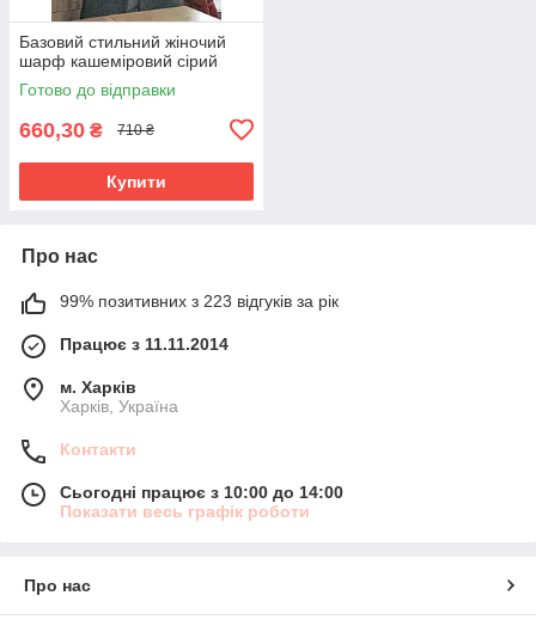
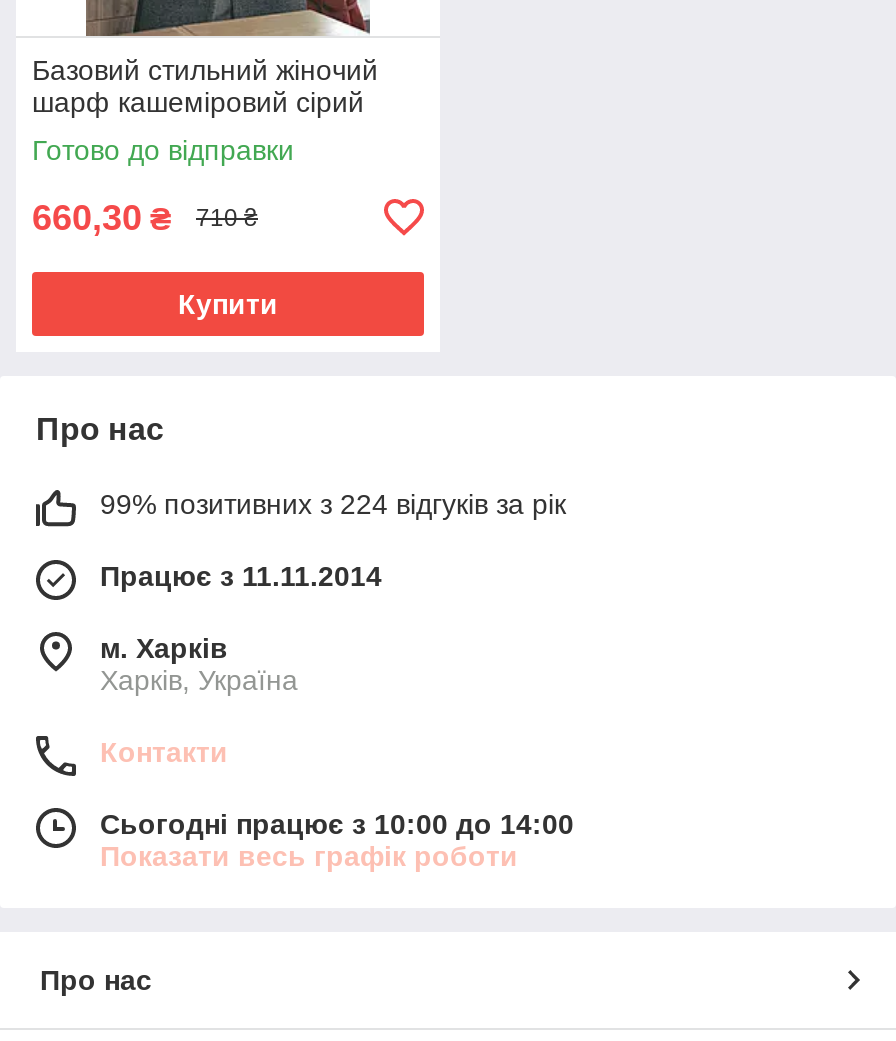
- 99% позитивних з 223 відгуків за рік
+ 99% позитивних з 224 відгуків за рік
